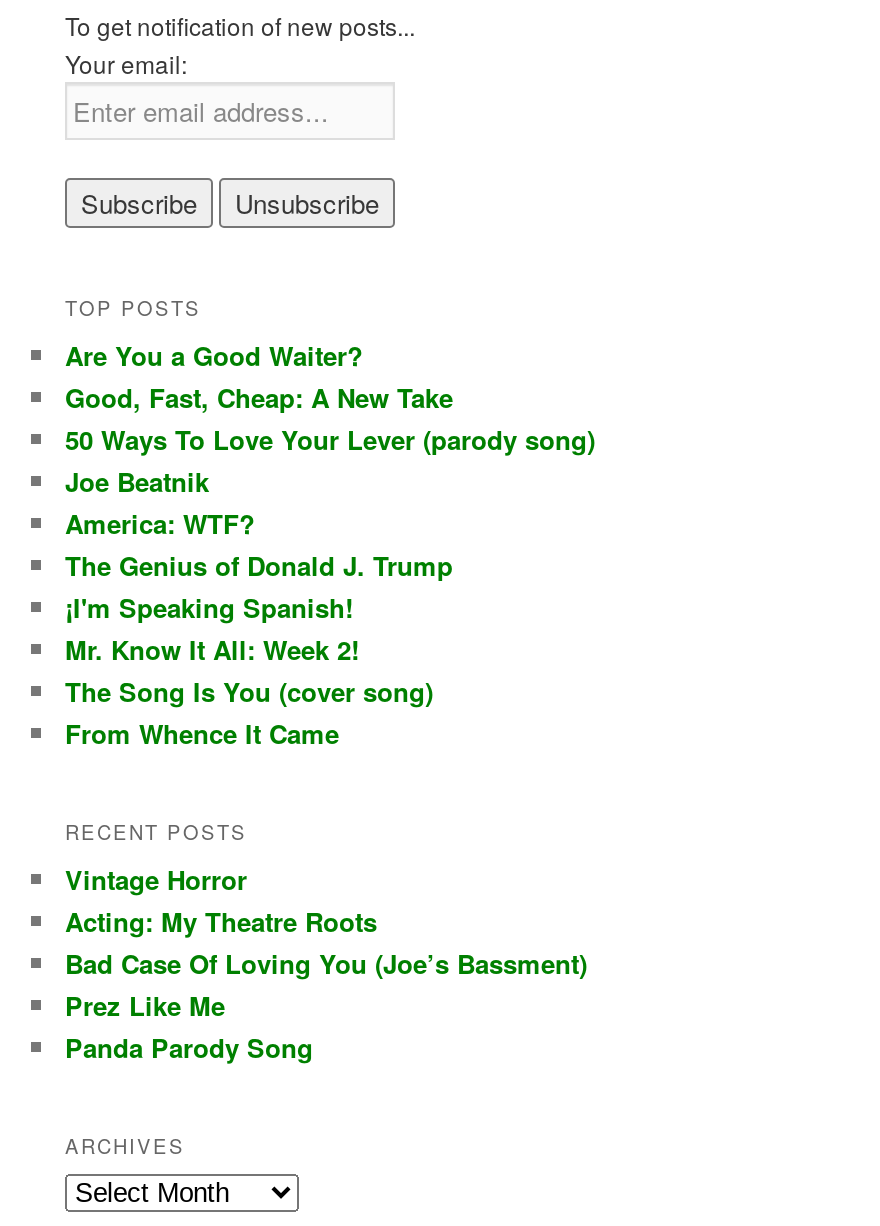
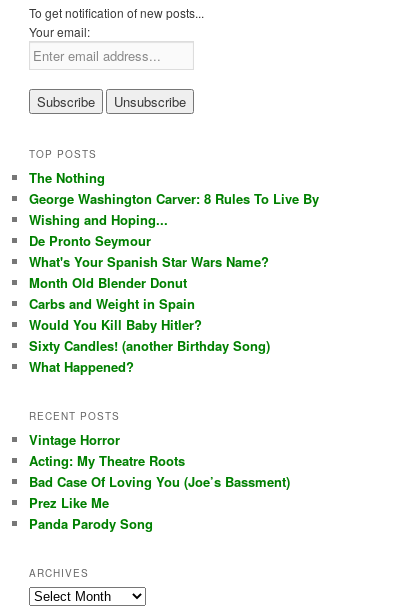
- Are You a Good Waiter?
- Good, Fast, Cheap: A New Take
- 50 Ways To Love Your Lever (parody song)
- Joe Beatnik
- America: WTF?
- The Genius of Donald J. Trump
- ¡I'm Speaking Spanish!
- Mr. Know It All: Week 2!
- The Song Is You (cover song)
- From Whence It Came
+ The Nothing
+ George Washington Carver: 8 Rules To Live By
+ Wishing and Hoping...
+ De Pronto Seymour
+ What's Your Spanish Star Wars Name?
+ Month Old Blender Donut
+ Carbs and Weight in Spain
+ Would You Kill Baby Hitler?
+ Sixty Candles! (another Birthday Song)
+ What Happened?
